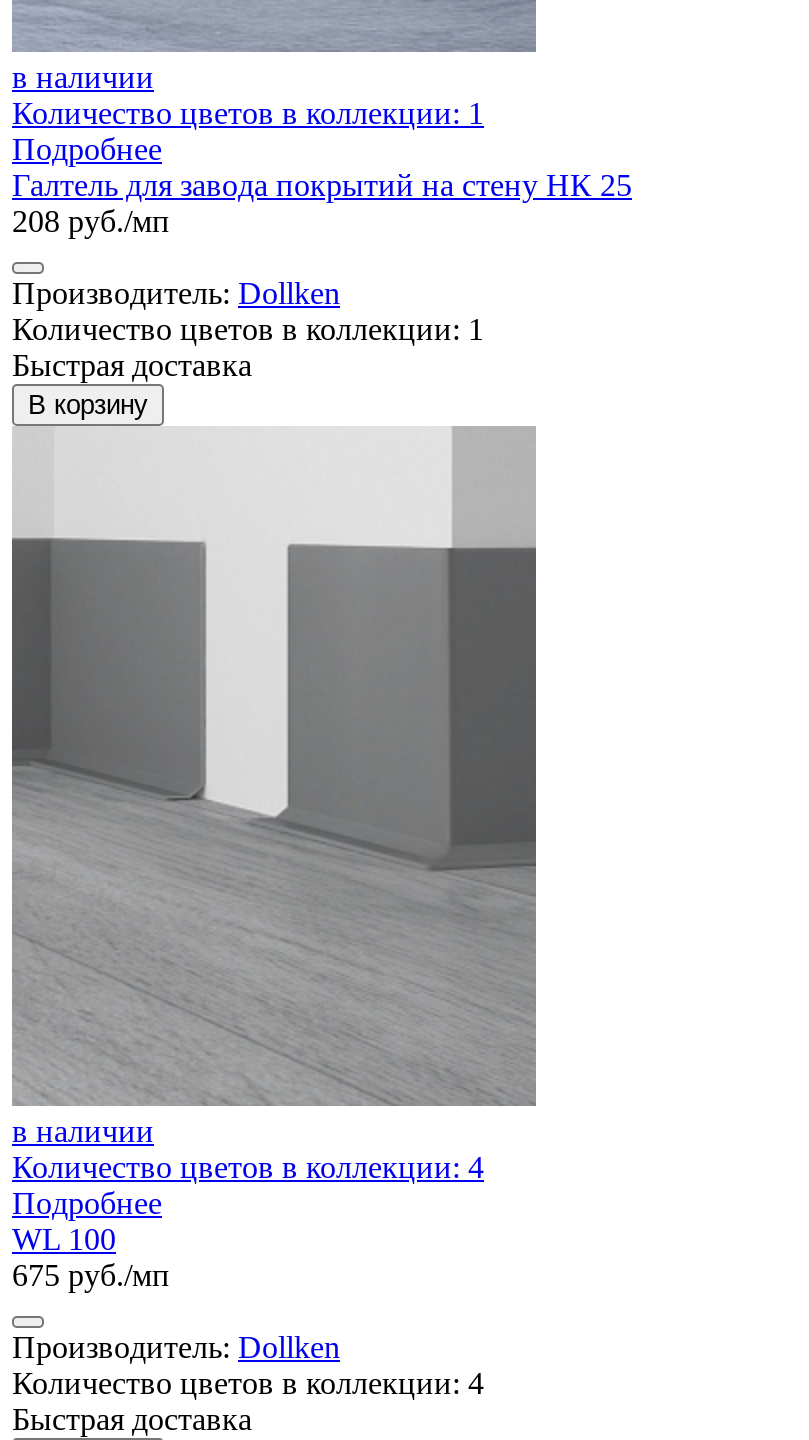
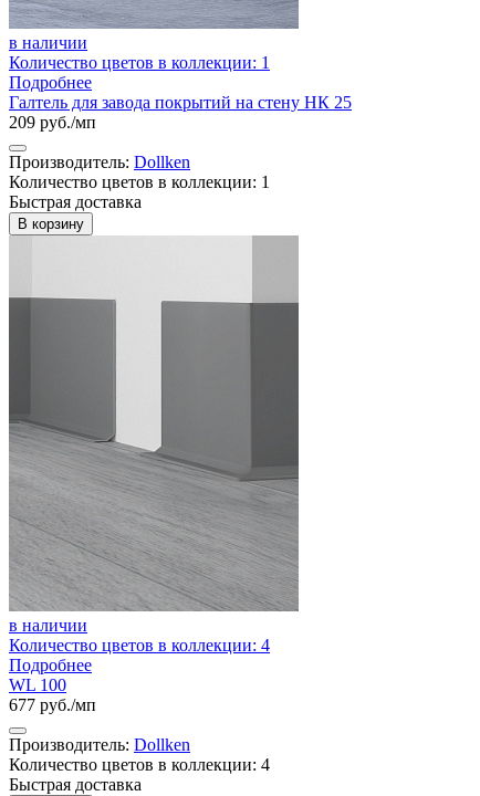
- 208 руб./мп
+ 209 руб./мп

- 675 руб./мп
+ 677 руб./мп
